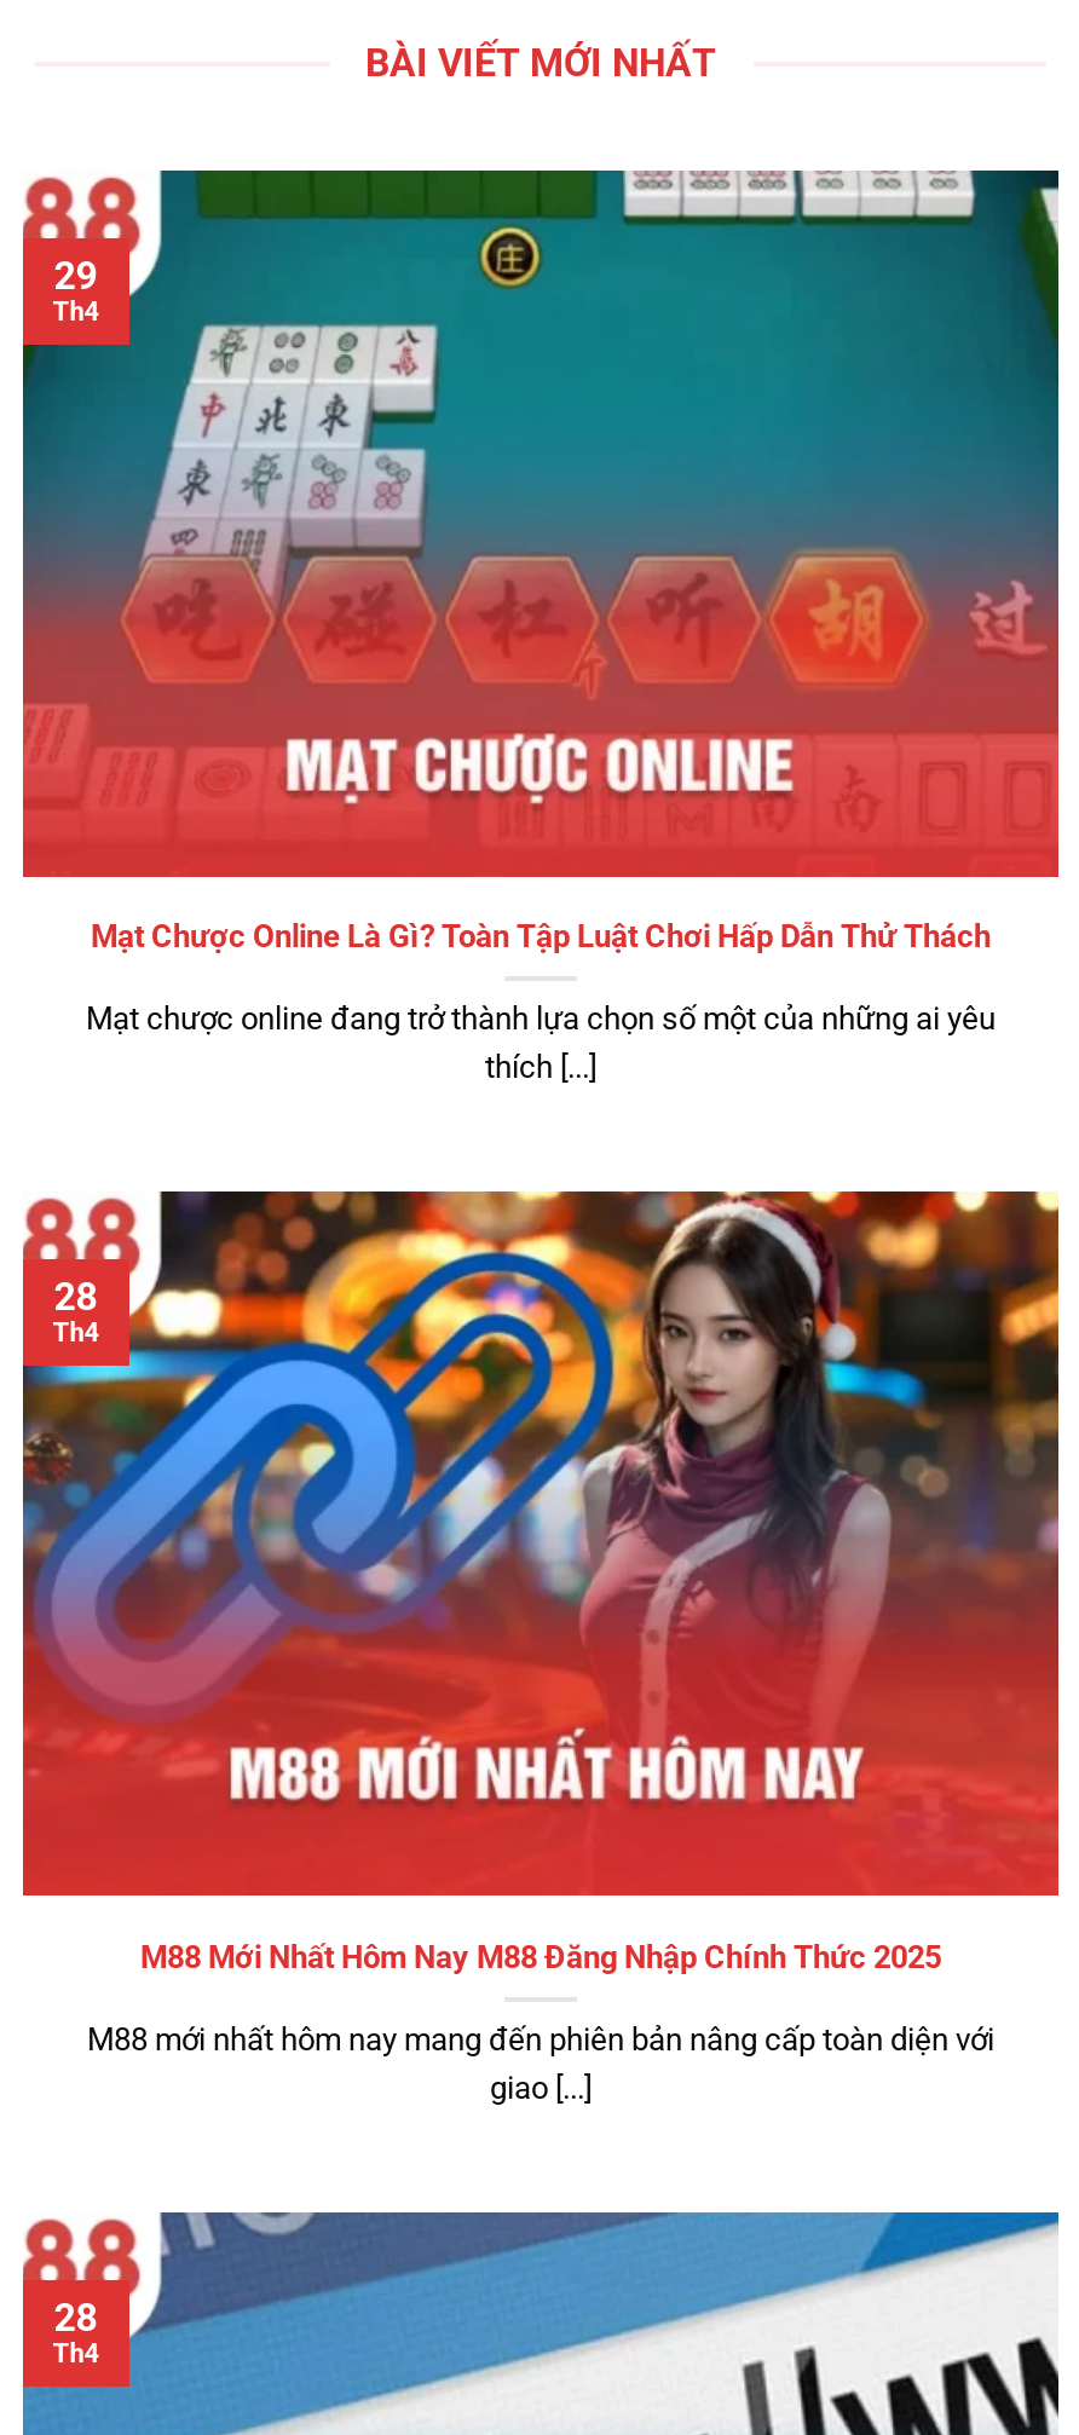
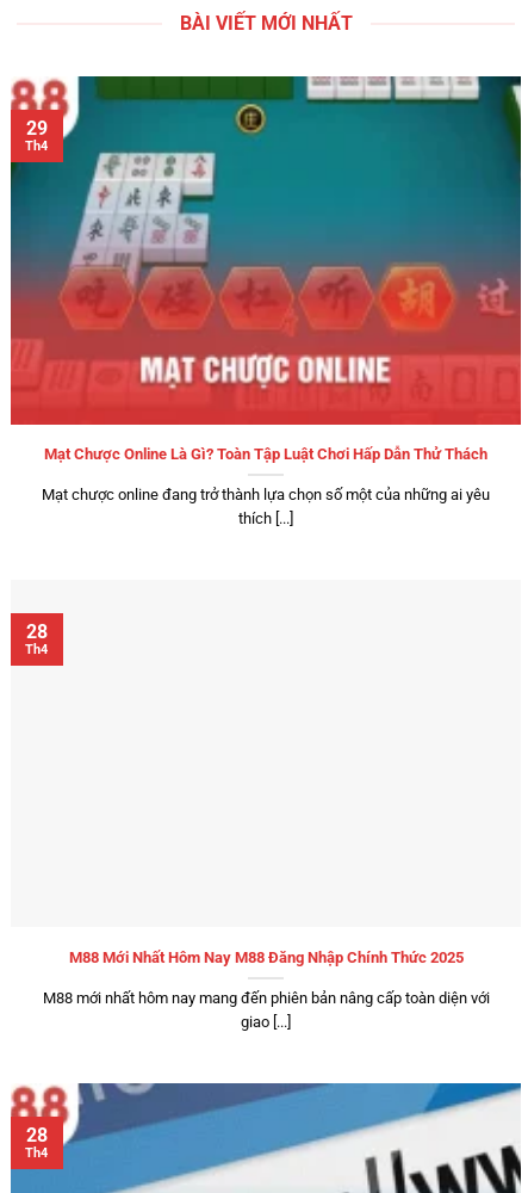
- [image]
